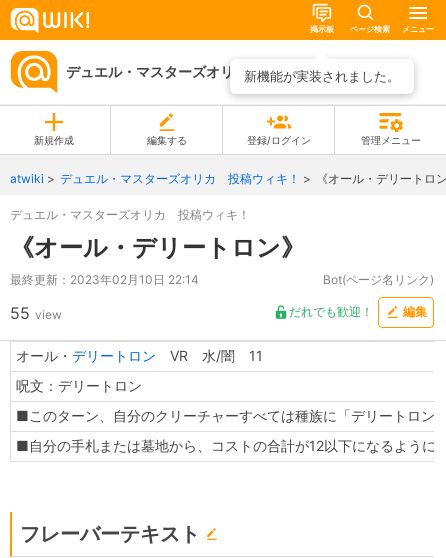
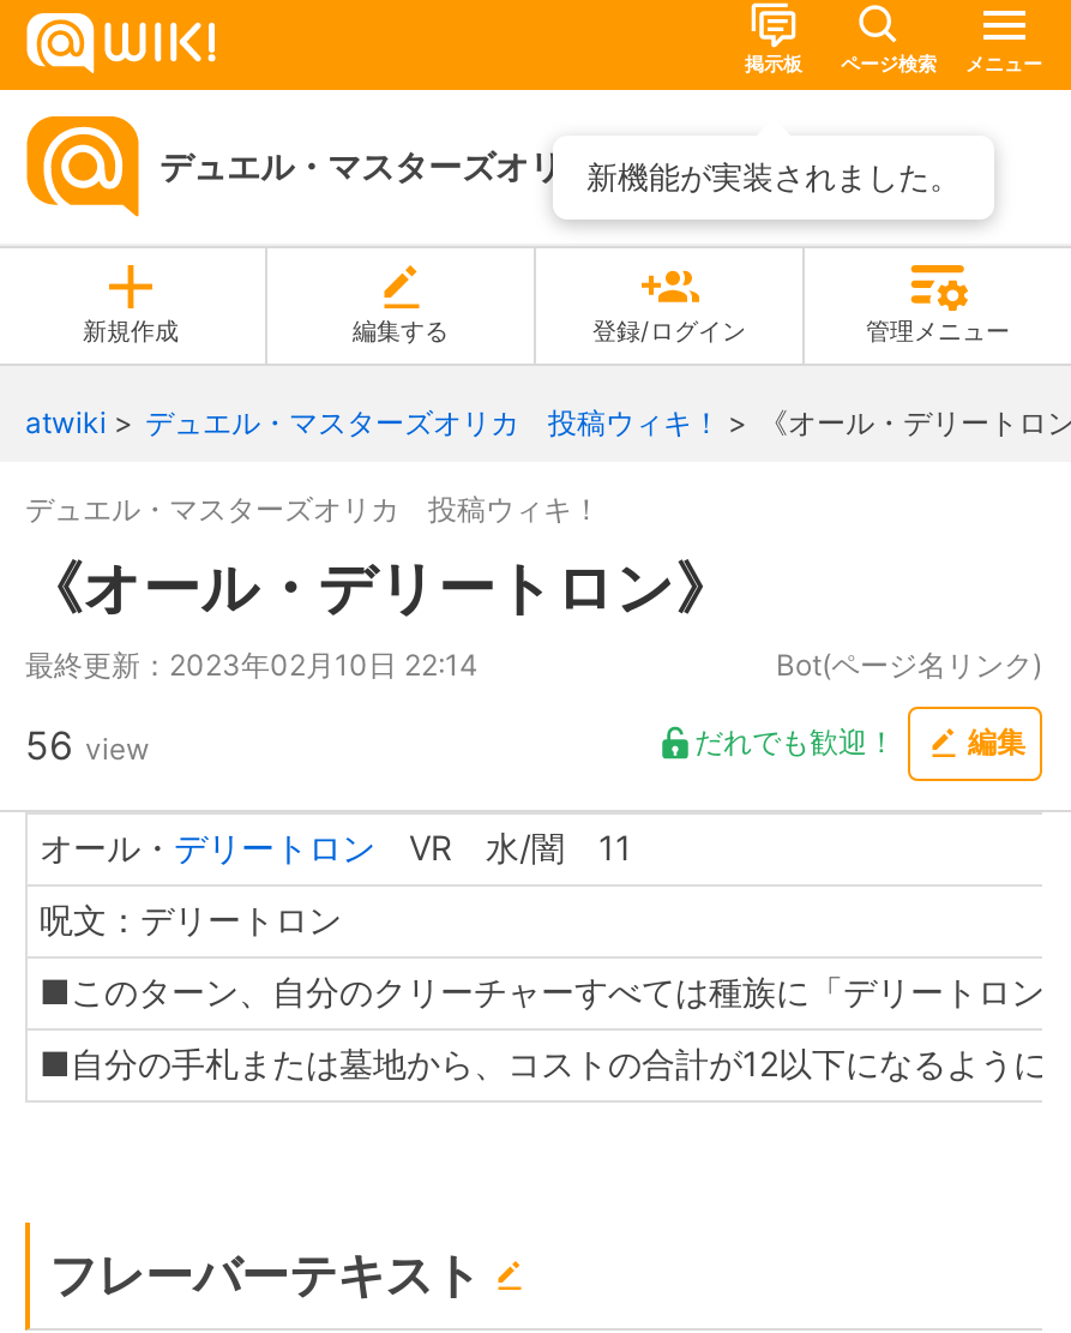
- 55 view
+ 56 view
